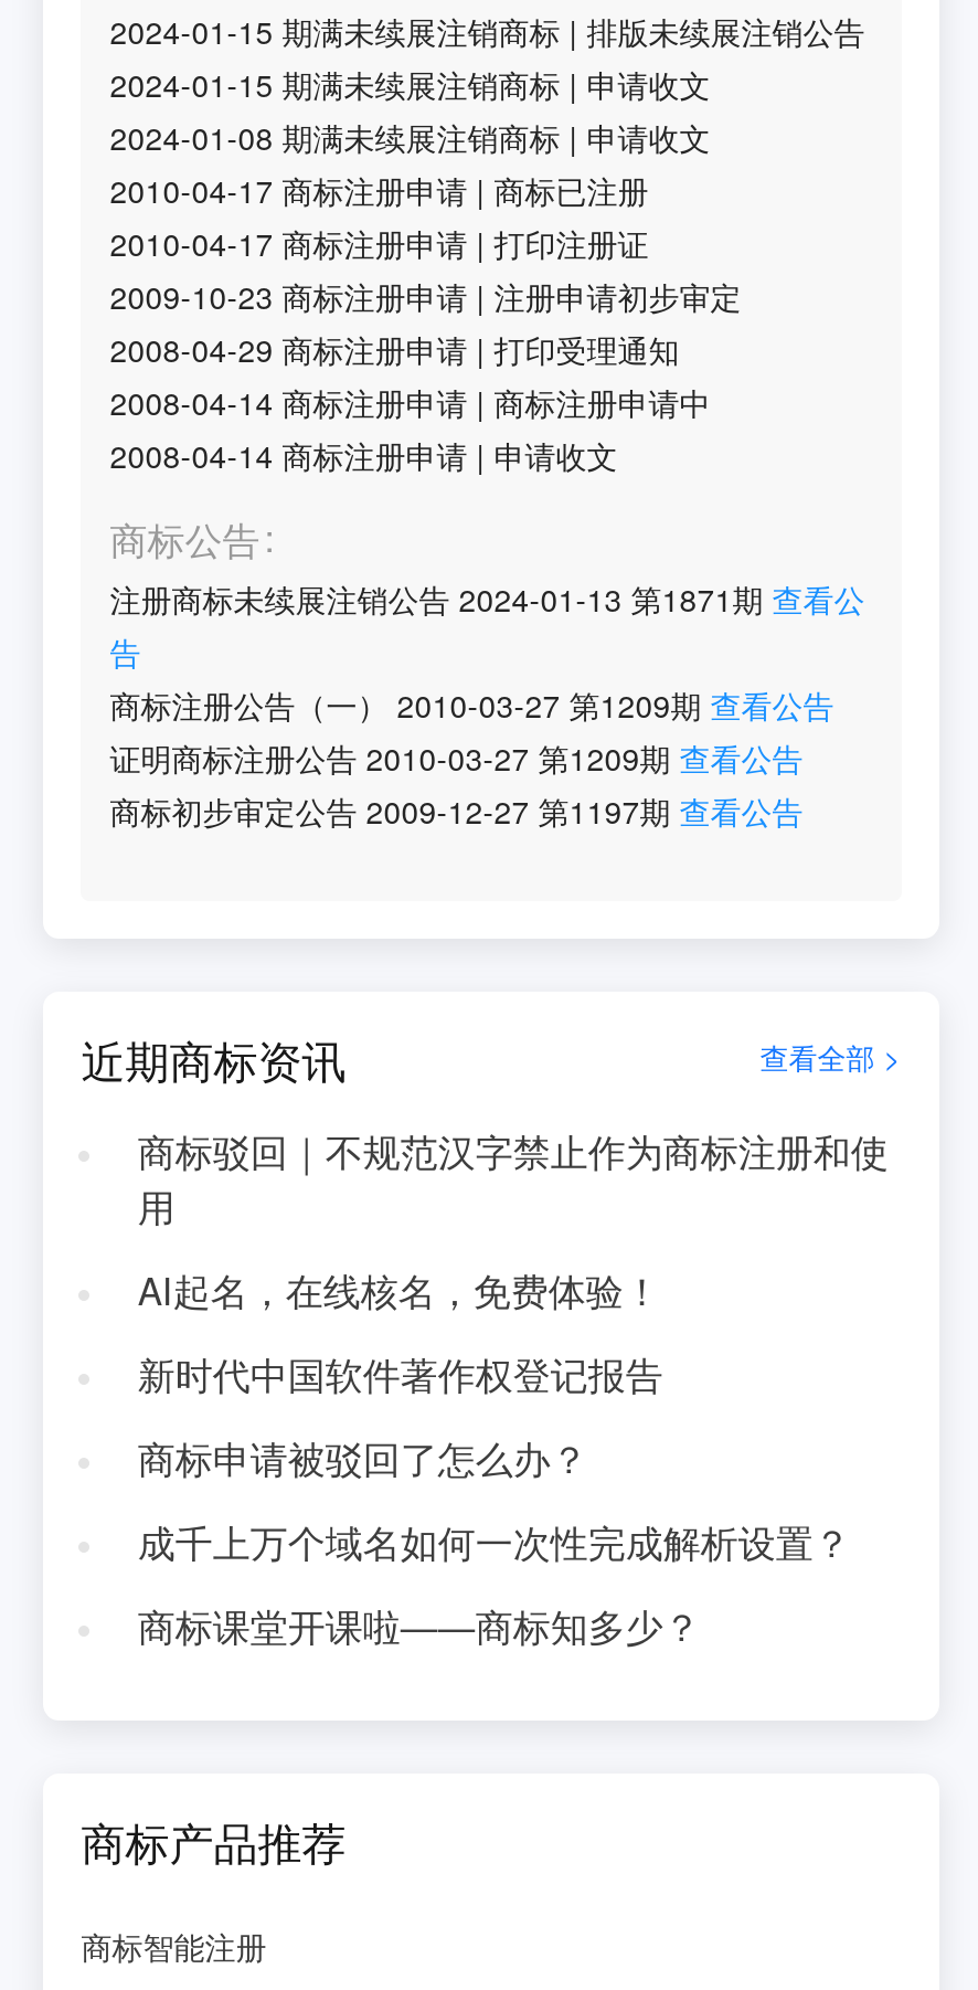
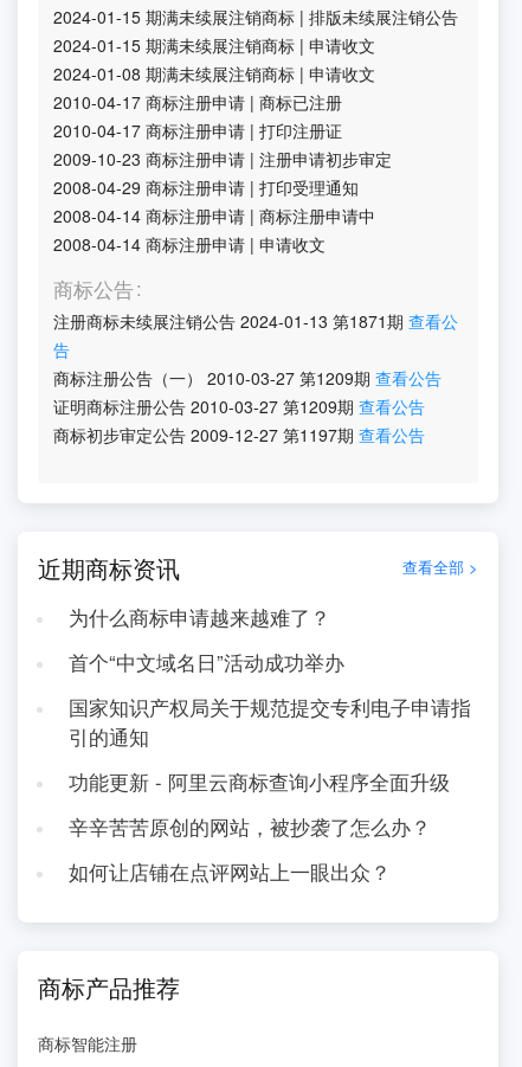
- 商标驳回｜不规范汉字禁止作为商标注册和使
- 用
+ 为什么商标申请越来越难了？

- AI起名，在线核名，免费体验！
+ 首个“中文域名日”活动成功举办

- 新时代中国软件著作权登记报告
+ 国家知识产权局关于规范提交专利电子申请指
+ 引的通知

- 商标申请被驳回了怎么办？
+ 功能更新 - 阿里云商标查询小程序全面升级

- 成千上万个域名如何一次性完成解析设置？
+ 辛辛苦苦原创的网站，被抄袭了怎么办？

- 商标课堂开课啦——商标知多少？
+ 如何让店铺在点评网站上一眼出众？
